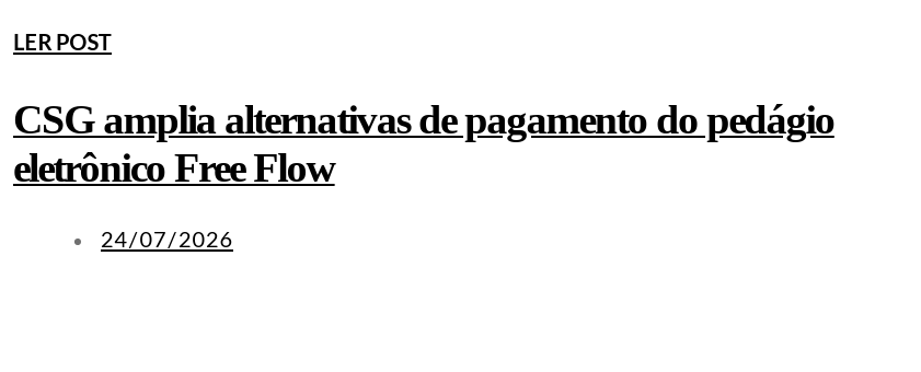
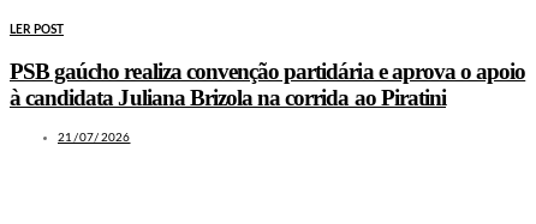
- CSG amplia alternativas de pagamento do pedágio
- eletrônico Free Flow
+ PSB gaúcho realiza convenção partidária e aprova o apoio
+ à candidata Juliana Brizola na corrida ao Piratini

- 24/07/2026
+ 21/07/2026
